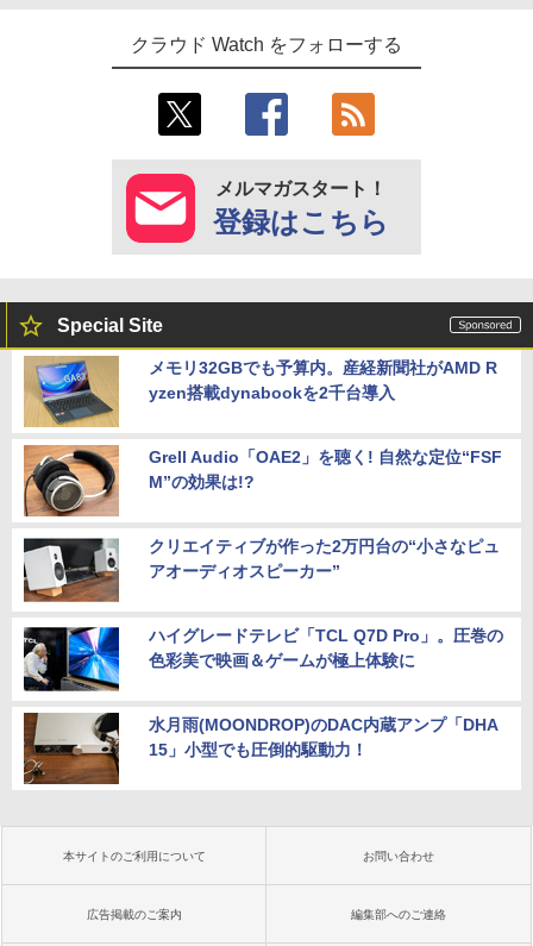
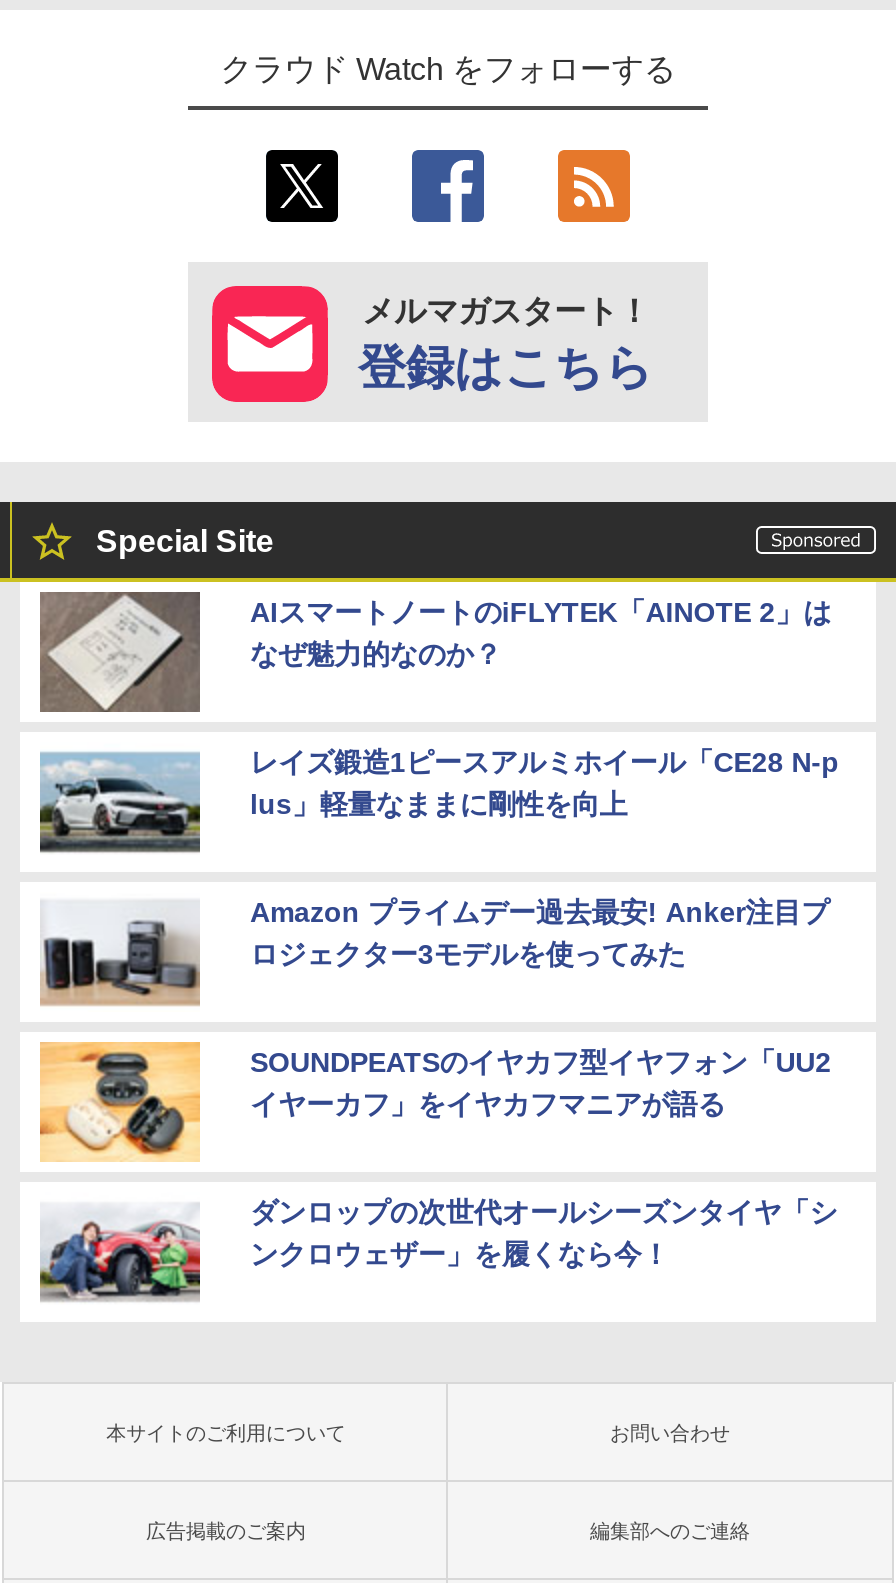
- [image]
- メモリ32GBでも予算内。産経新聞社がAMD R
- yzen搭載dynabookを2千台導入
+ [image]
+ AIスマートノートのiFLYTEK「AINOTE 2」は
+ なぜ魅力的なのか？

- [image]
- Grell Audio「OAE2」を聴く! 自然な定位“FSF
- M”の効果は!?
+ [image]
+ レイズ鍛造1ピースアルミホイール「CE28 N-p
+ lus」軽量なままに剛性を向上

- [image]
- クリエイティブが作った2万円台の“小さなピュ
- アオーディオスピーカー”
+ [image]
+ Amazon プライムデー過去最安! Anker注目プ
+ ロジェクター3モデルを使ってみた

- [image]
- ハイグレードテレビ「TCL Q7D Pro」。圧巻の
- 色彩美で映画＆ゲームが極上体験に
+ [image]
+ SOUNDPEATSのイヤカフ型イヤフォン「UU2
+ イヤーカフ」をイヤカフマニアが語る

- [image]
- 水月雨(MOONDROP)のDAC内蔵アンプ「DHA
- 15」小型でも圧倒的駆動力！
+ [image]
+ ダンロップの次世代オールシーズンタイヤ「シ
+ ンクロウェザー」を履くなら今！
